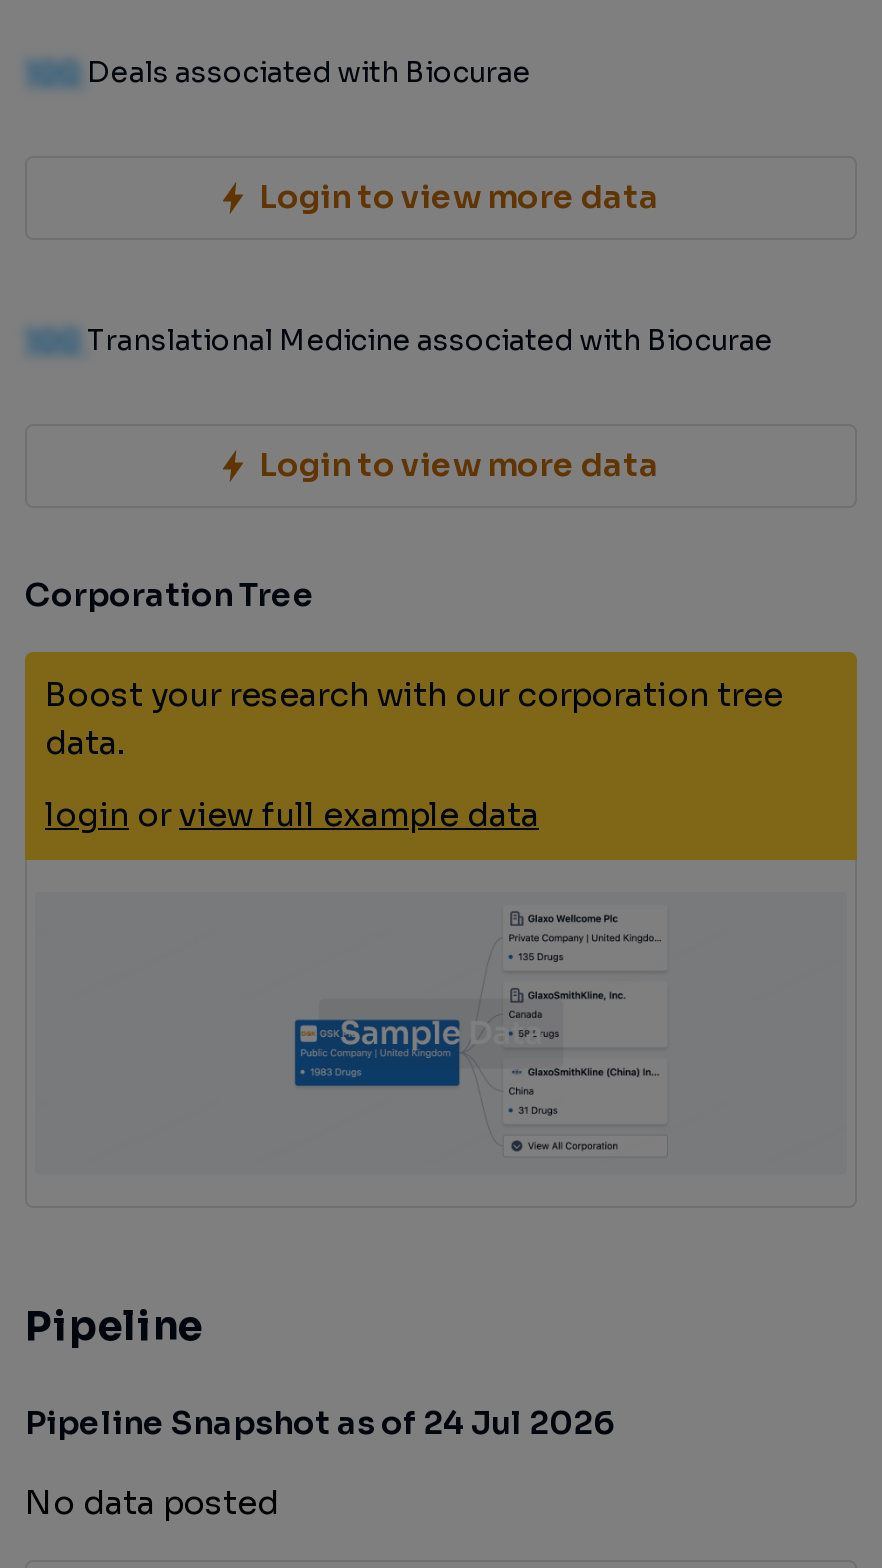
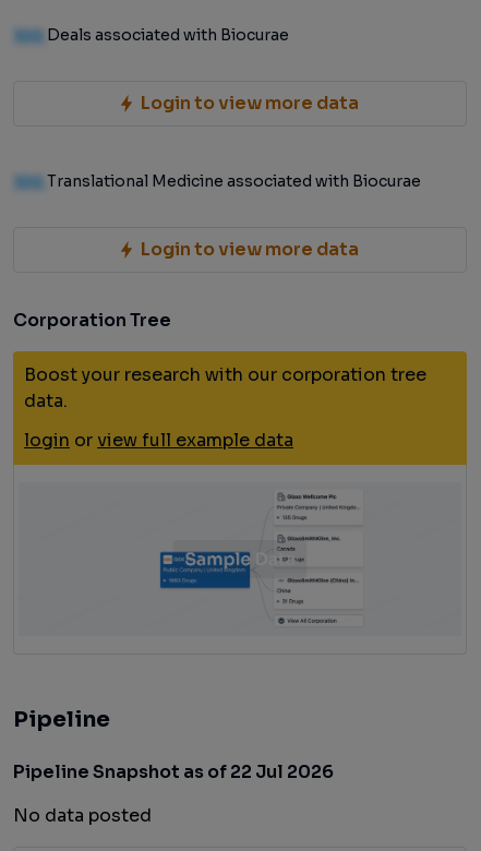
- Pipeline Snapshot as of 24 Jul 2026
+ Pipeline Snapshot as of 22 Jul 2026
